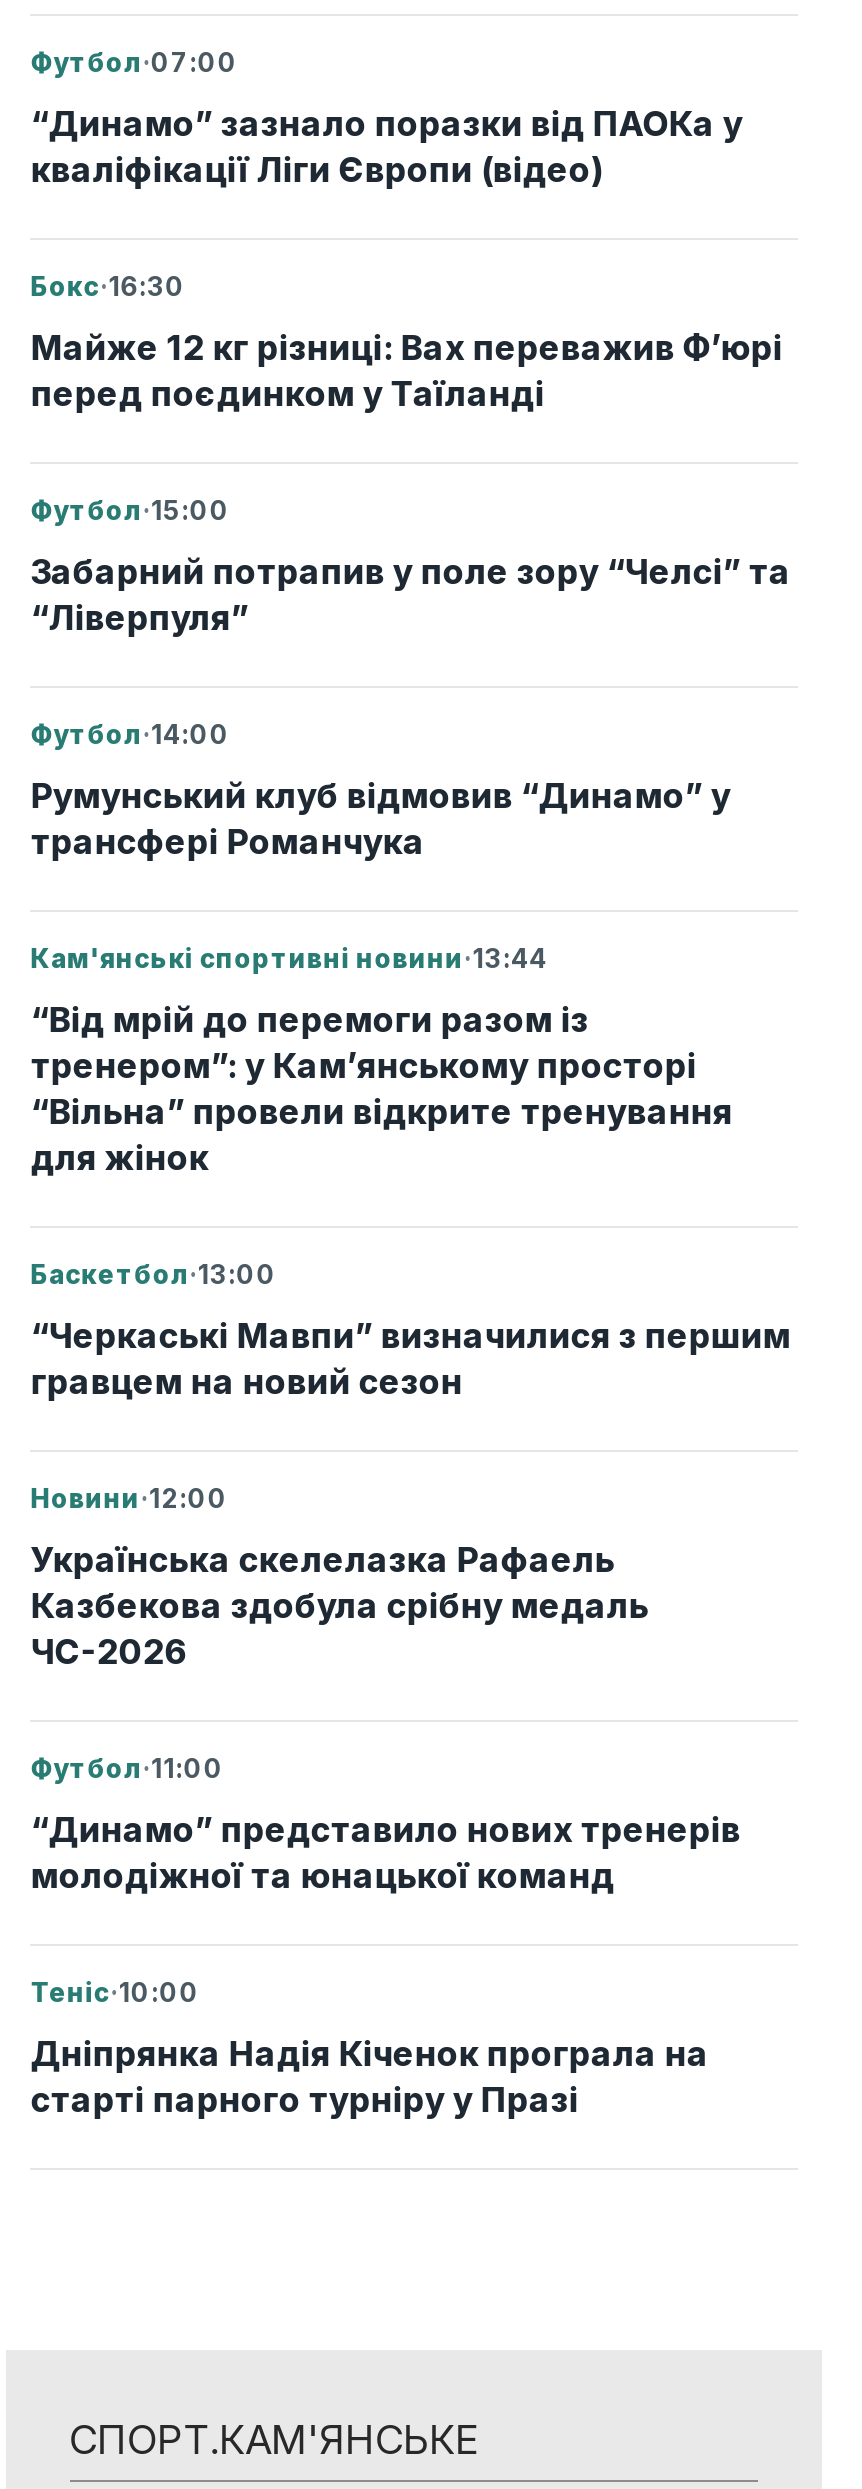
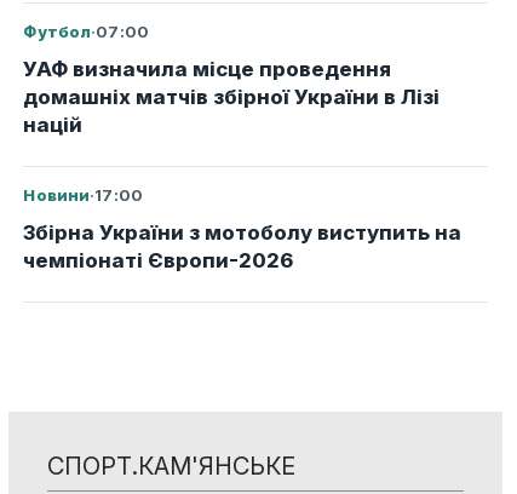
- “Динамо” зазнало поразки від ПАОКа у
- кваліфікації Ліги Європи (відео)
- Бокс·16:30
- Майже 12 кг різниці: Вах переважив Ф’юрі
- перед поєдинком у Таїланді
- Футбол·15:00
- Забарний потрапив у поле зору “Челсі” та
- “Ліверпуля”
- Футбол·14:00
- Румунський клуб відмовив “Динамо” у
- трансфері Романчука
- Кам'янські спортивні новини · 13:44
- “Від мрій до перемоги разом із
- тренером”: у Кам’янському просторі
- “Вільна” провели відкрите тренування
- для жінок
- Баскетбол·13:00
- “Черкаські Мавпи” визначилися з першим
- гравцем на новий сезон
- Новини·12:00
- Українська скелелазка Рафаель
- Казбекова здобула срібну медаль
- ЧС-2026
- Футбол·11:00
- “Динамо” представило нових тренерів
- молодіжної та юнацької команд
- Теніс·10:00
- Дніпрянка Надія Кіченок програла на
- старті парного турніру у Празі
+ УАФ визначила місце проведення
+ домашніх матчів збірної України в Лізі
+ націй
+ Новини·17:00
+ Збірна України з мотоболу виступить на
+ чемпіонаті Європи-2026
